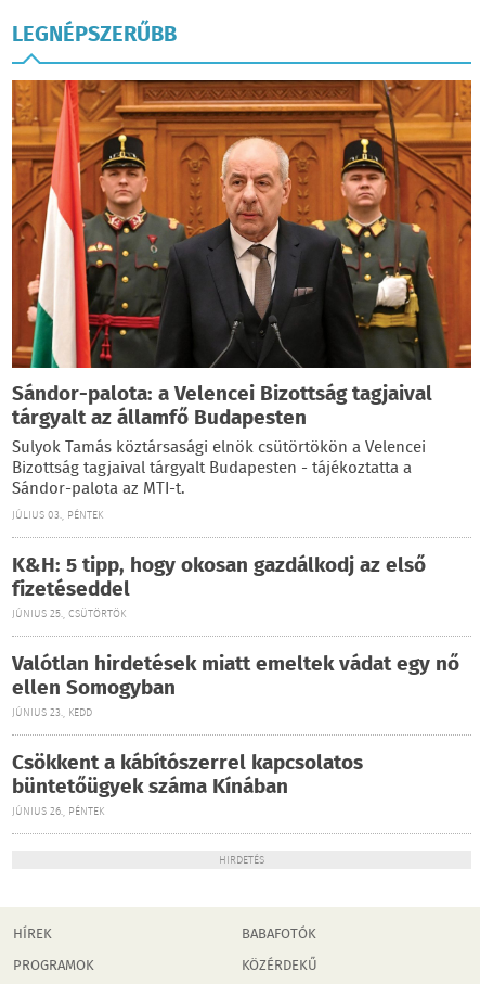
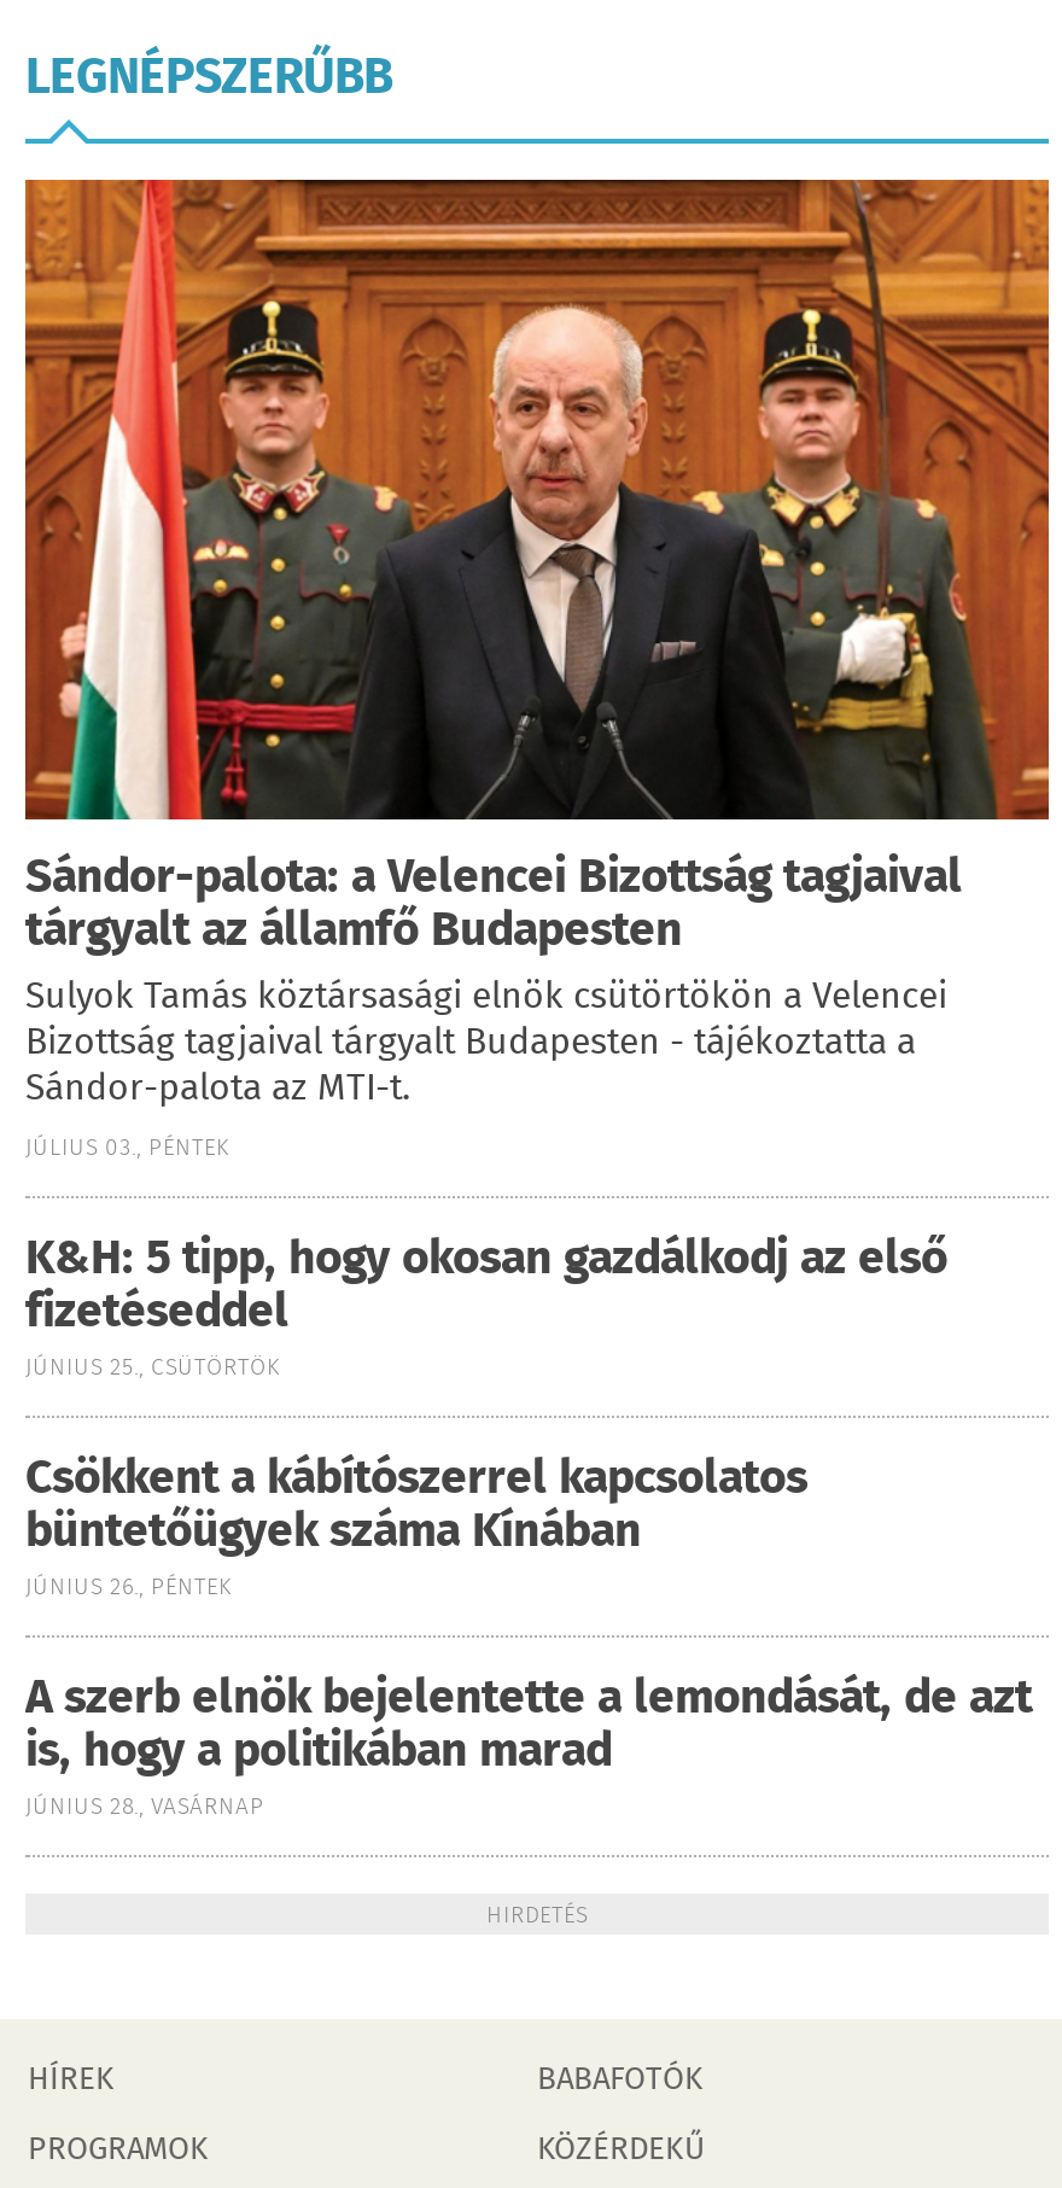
- Valótlan hirdetések miatt emeltek vádat egy nő
- ellen Somogyban
- JÚNIUS 23., KEDD

moved up: Csökkent a kábítószerrel kapcsolatos | büntetőügyek száma Kínában | JÚNIUS 26., PÉNTEK

+ A szerb elnök bejelentette a lemondását, de azt
+ is, hogy a politikában marad
+ JÚNIUS 28., VASÁRNAP
